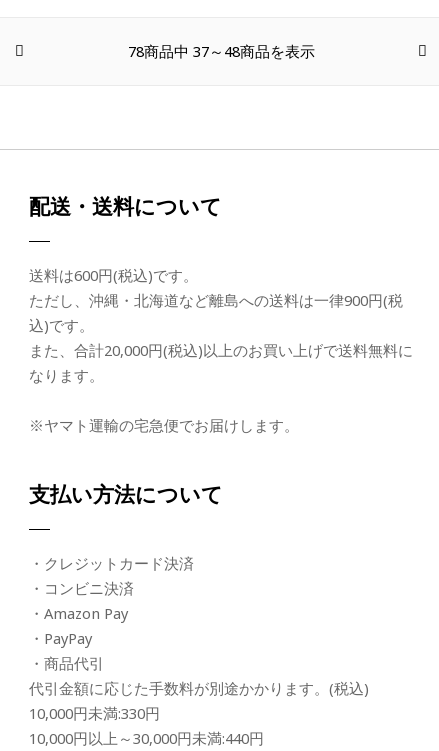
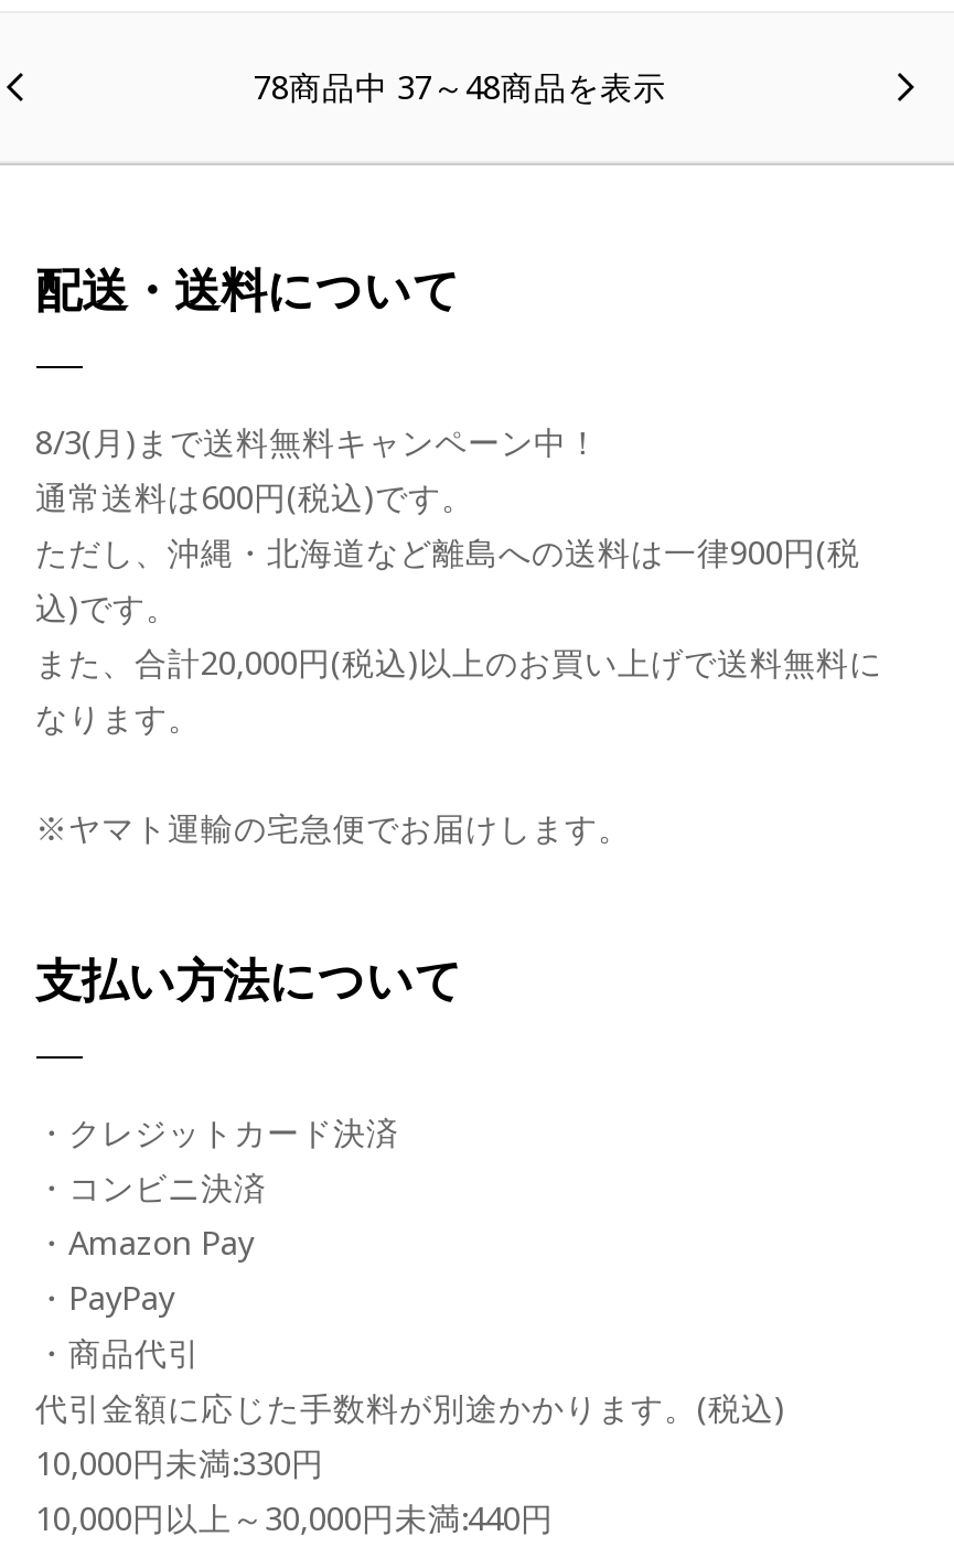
moved up: 配送・送料について

- 送料は600円(税込)です。
+ 8/3(月)まで送料無料キャンペーン中！
+ 通常送料は600円(税込)です。
